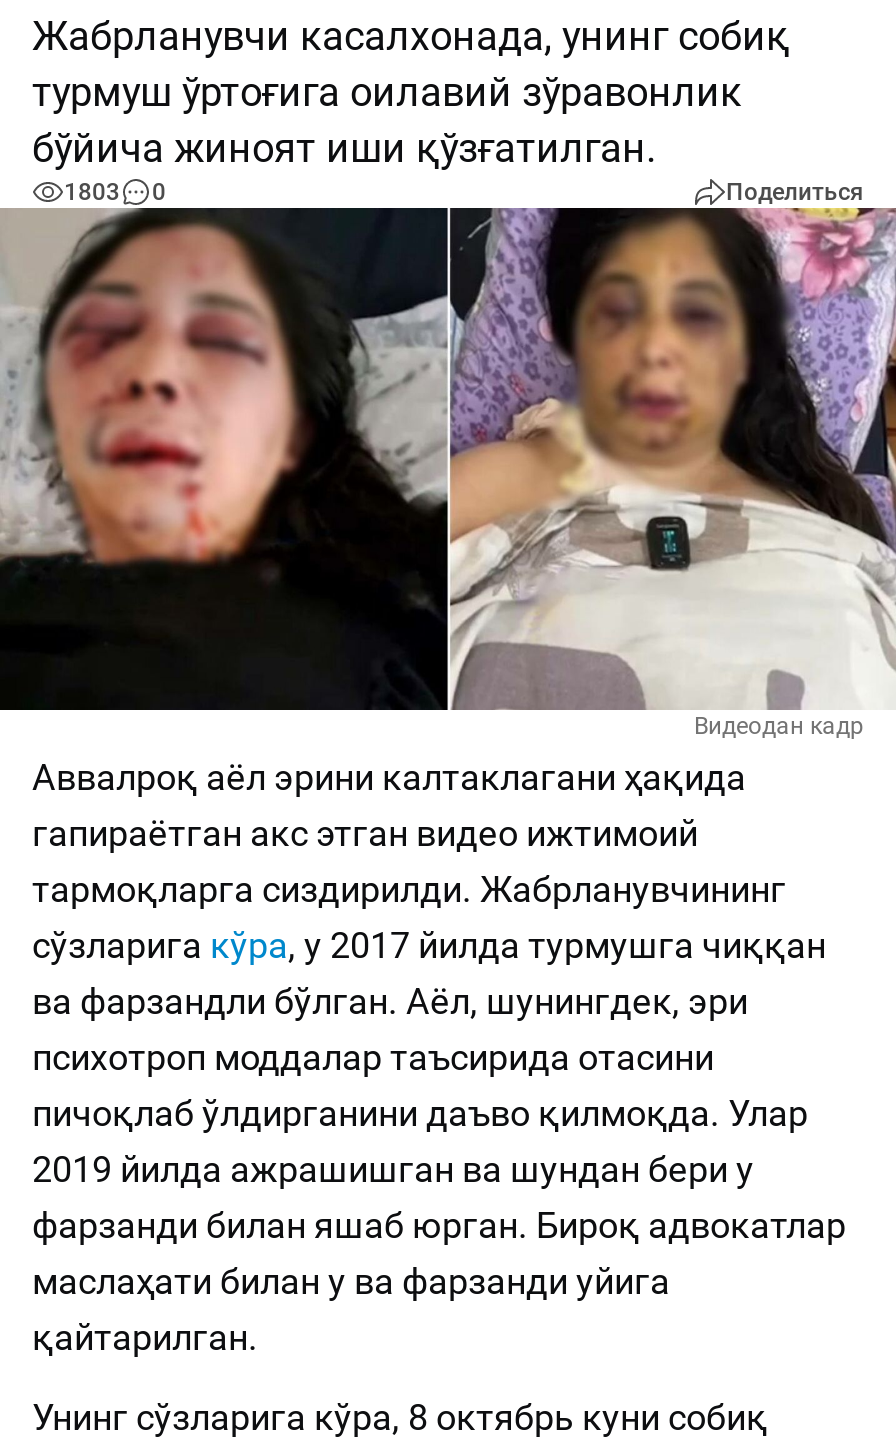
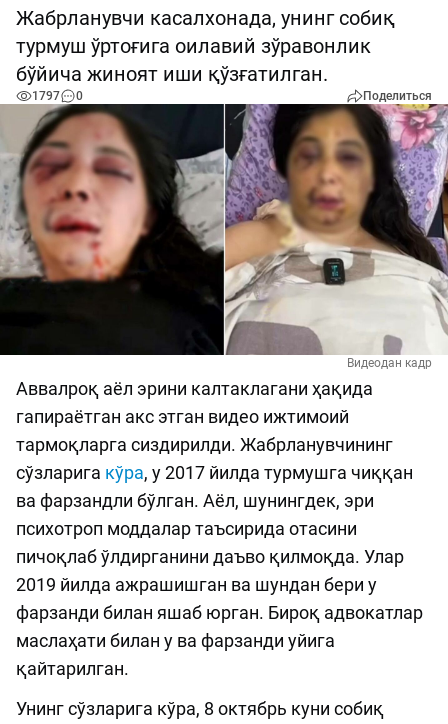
- 1803 0
+ 1797 0
